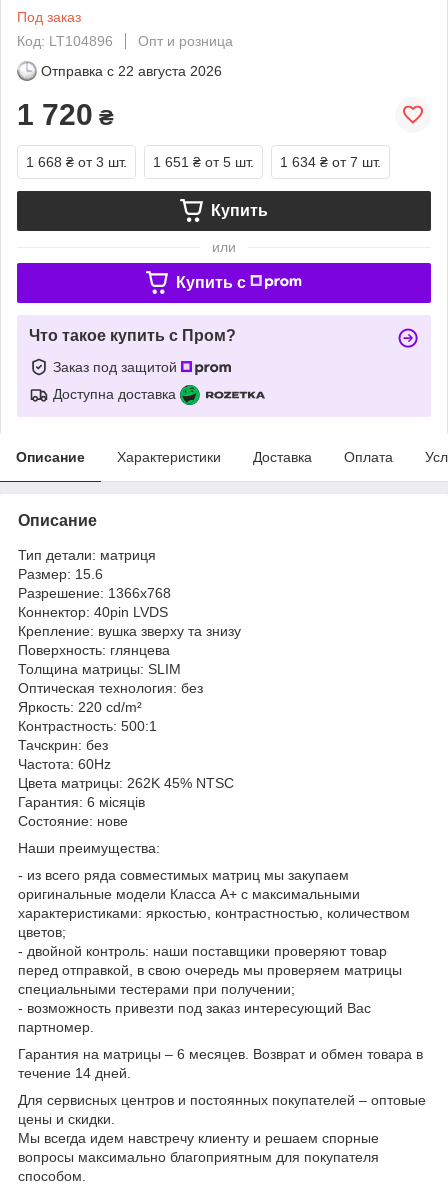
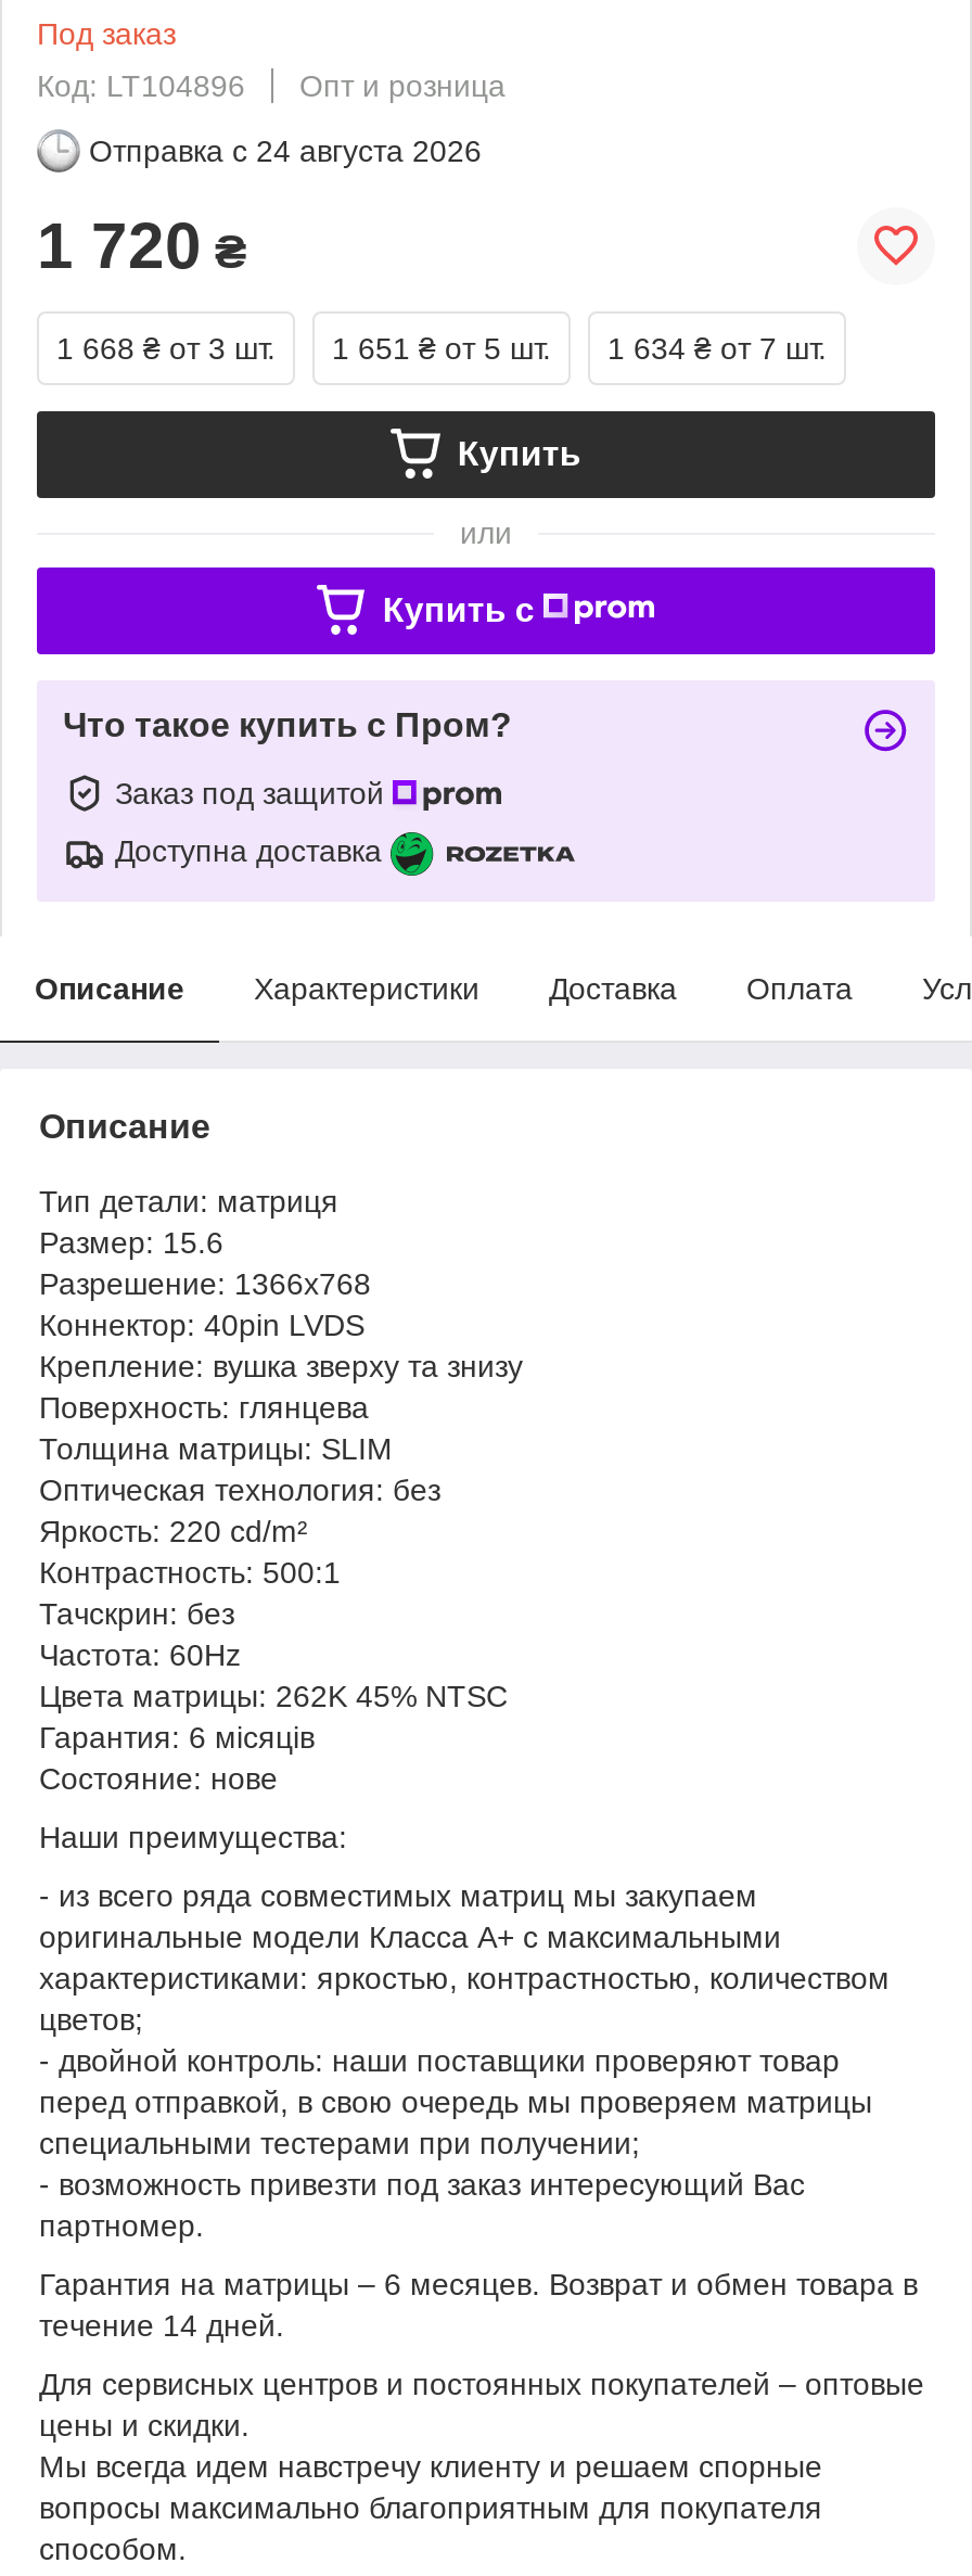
- Отправка с 22 августа 2026
+ Отправка с 24 августа 2026
